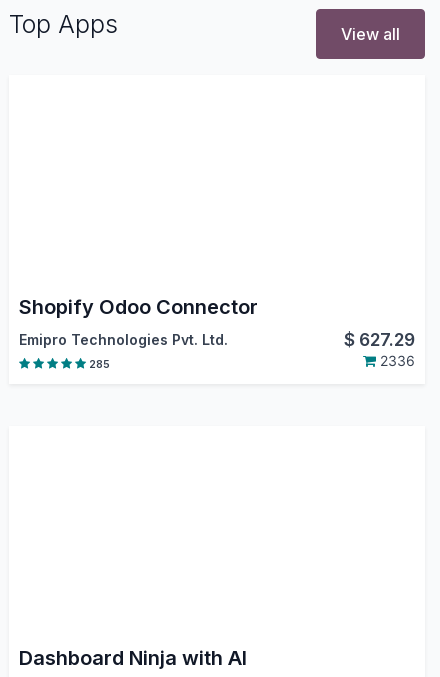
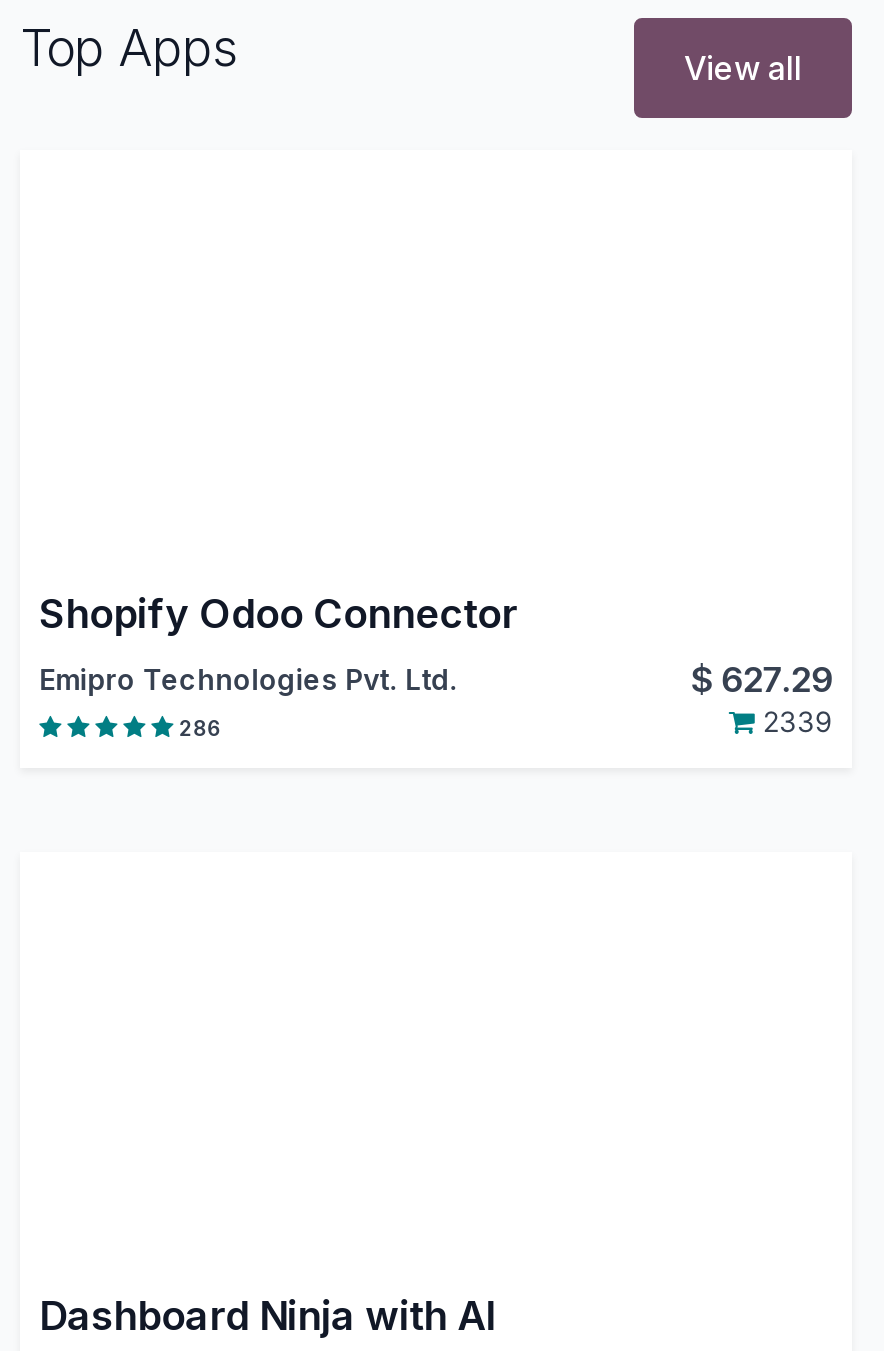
- 2336
+ 2339

- 285
+ 286
